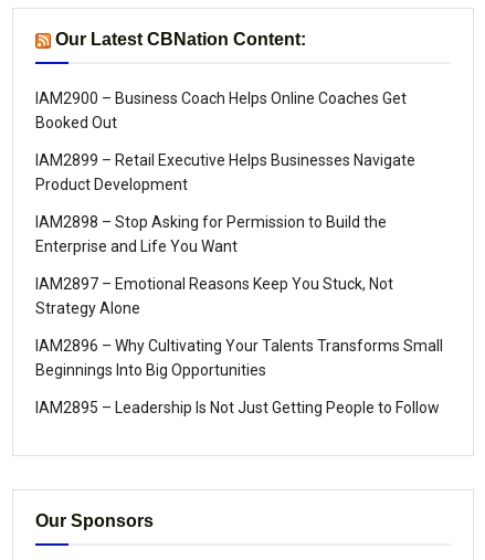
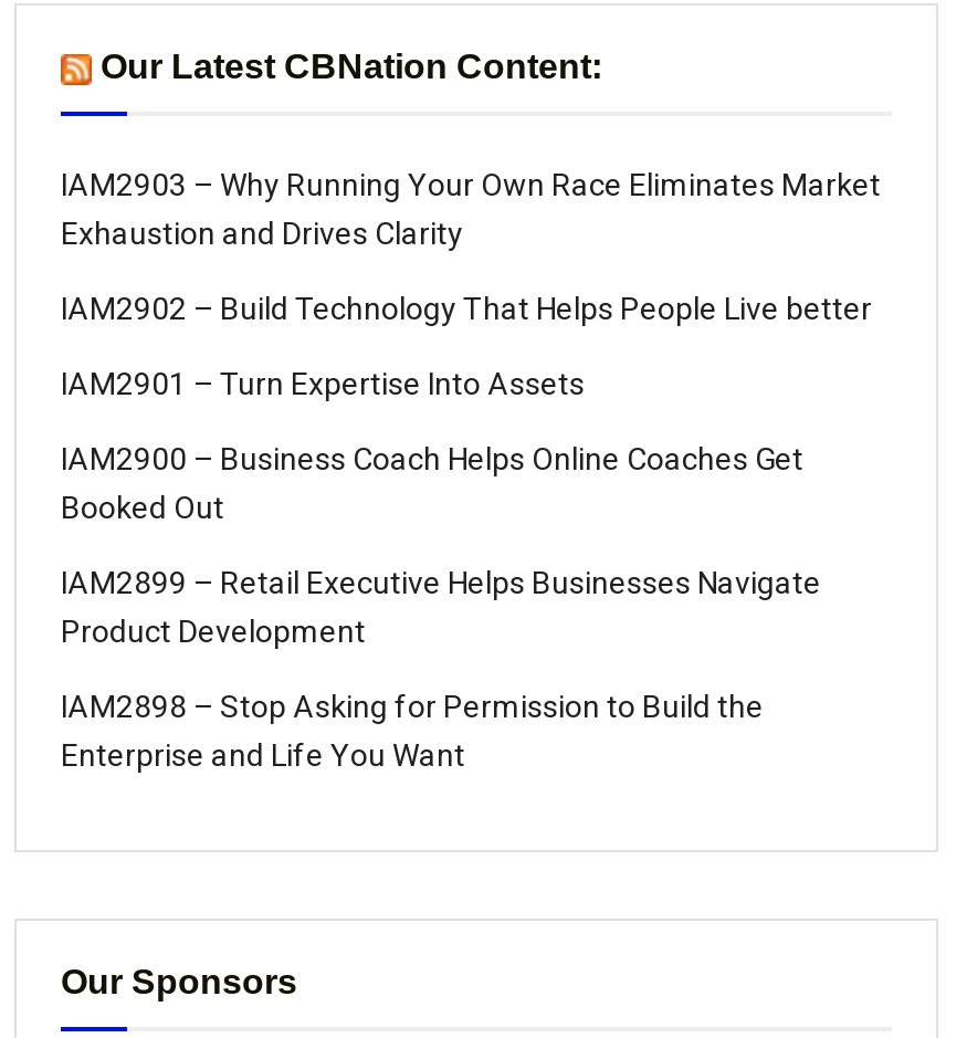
+ IAM2903 – Why Running Your Own Race Eliminates Market
+ Exhaustion and Drives Clarity
+ IAM2902 – Build Technology That Helps People Live better
+ IAM2901 – Turn Expertise Into Assets

moved down: IAM2900 – Business Coach Helps Online Coaches Get | Booked Out | IAM2899 – Retail Executive Helps Businesses Navigate | Product Development | IAM2898 – Stop Asking for Permission to Build the | Enterprise and Life You Want

- IAM2897 – Emotional Reasons Keep You Stuck, Not
- Strategy Alone
- IAM2896 – Why Cultivating Your Talents Transforms Small
- Beginnings Into Big Opportunities
- IAM2895 – Leadership Is Not Just Getting People to Follow
